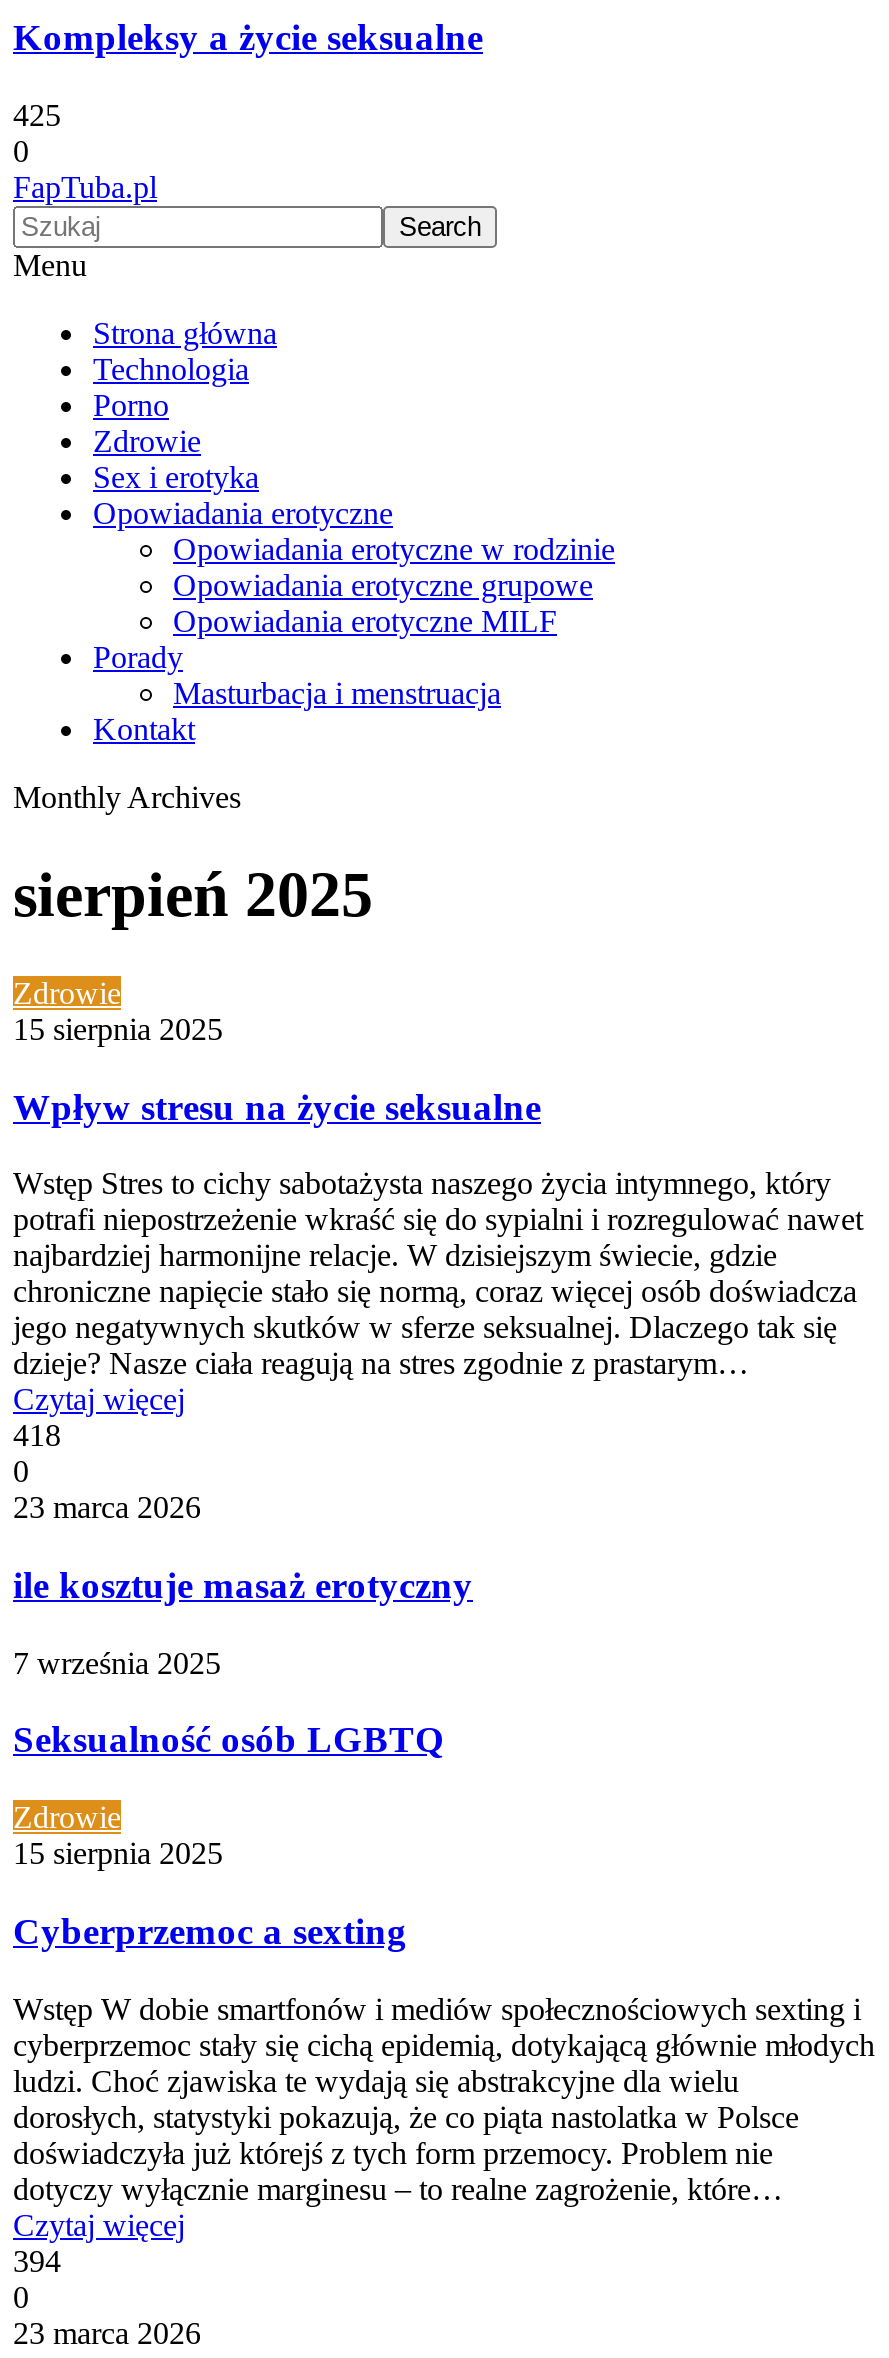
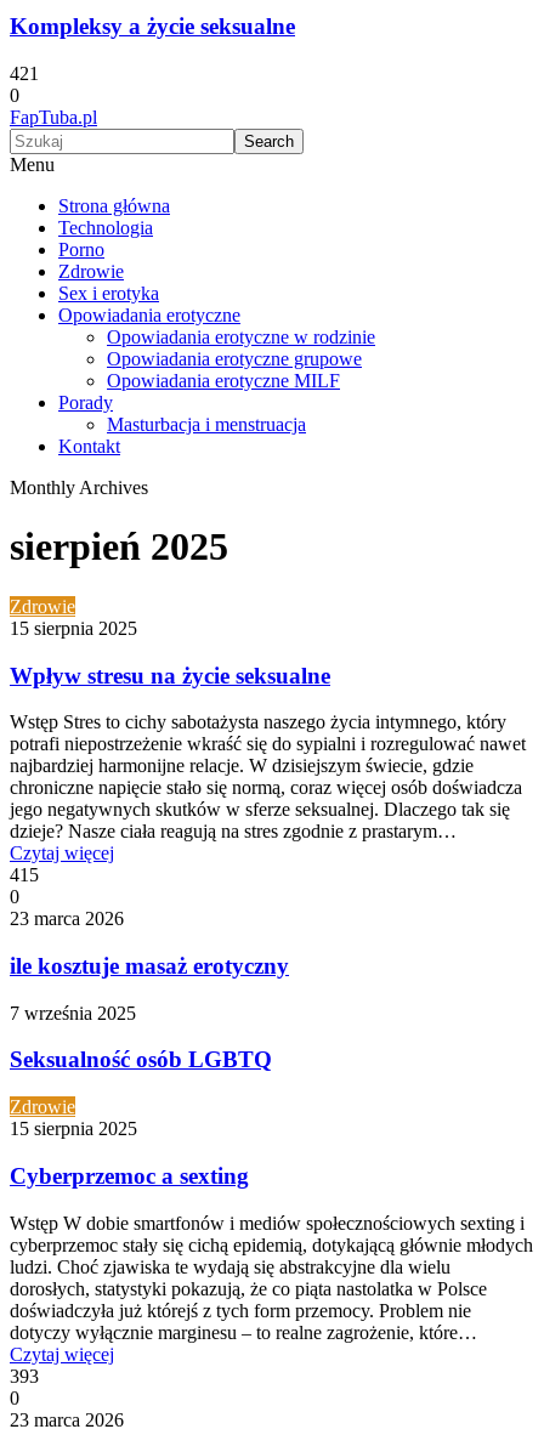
- 425
+ 421

- 418
+ 415

- 394
+ 393
